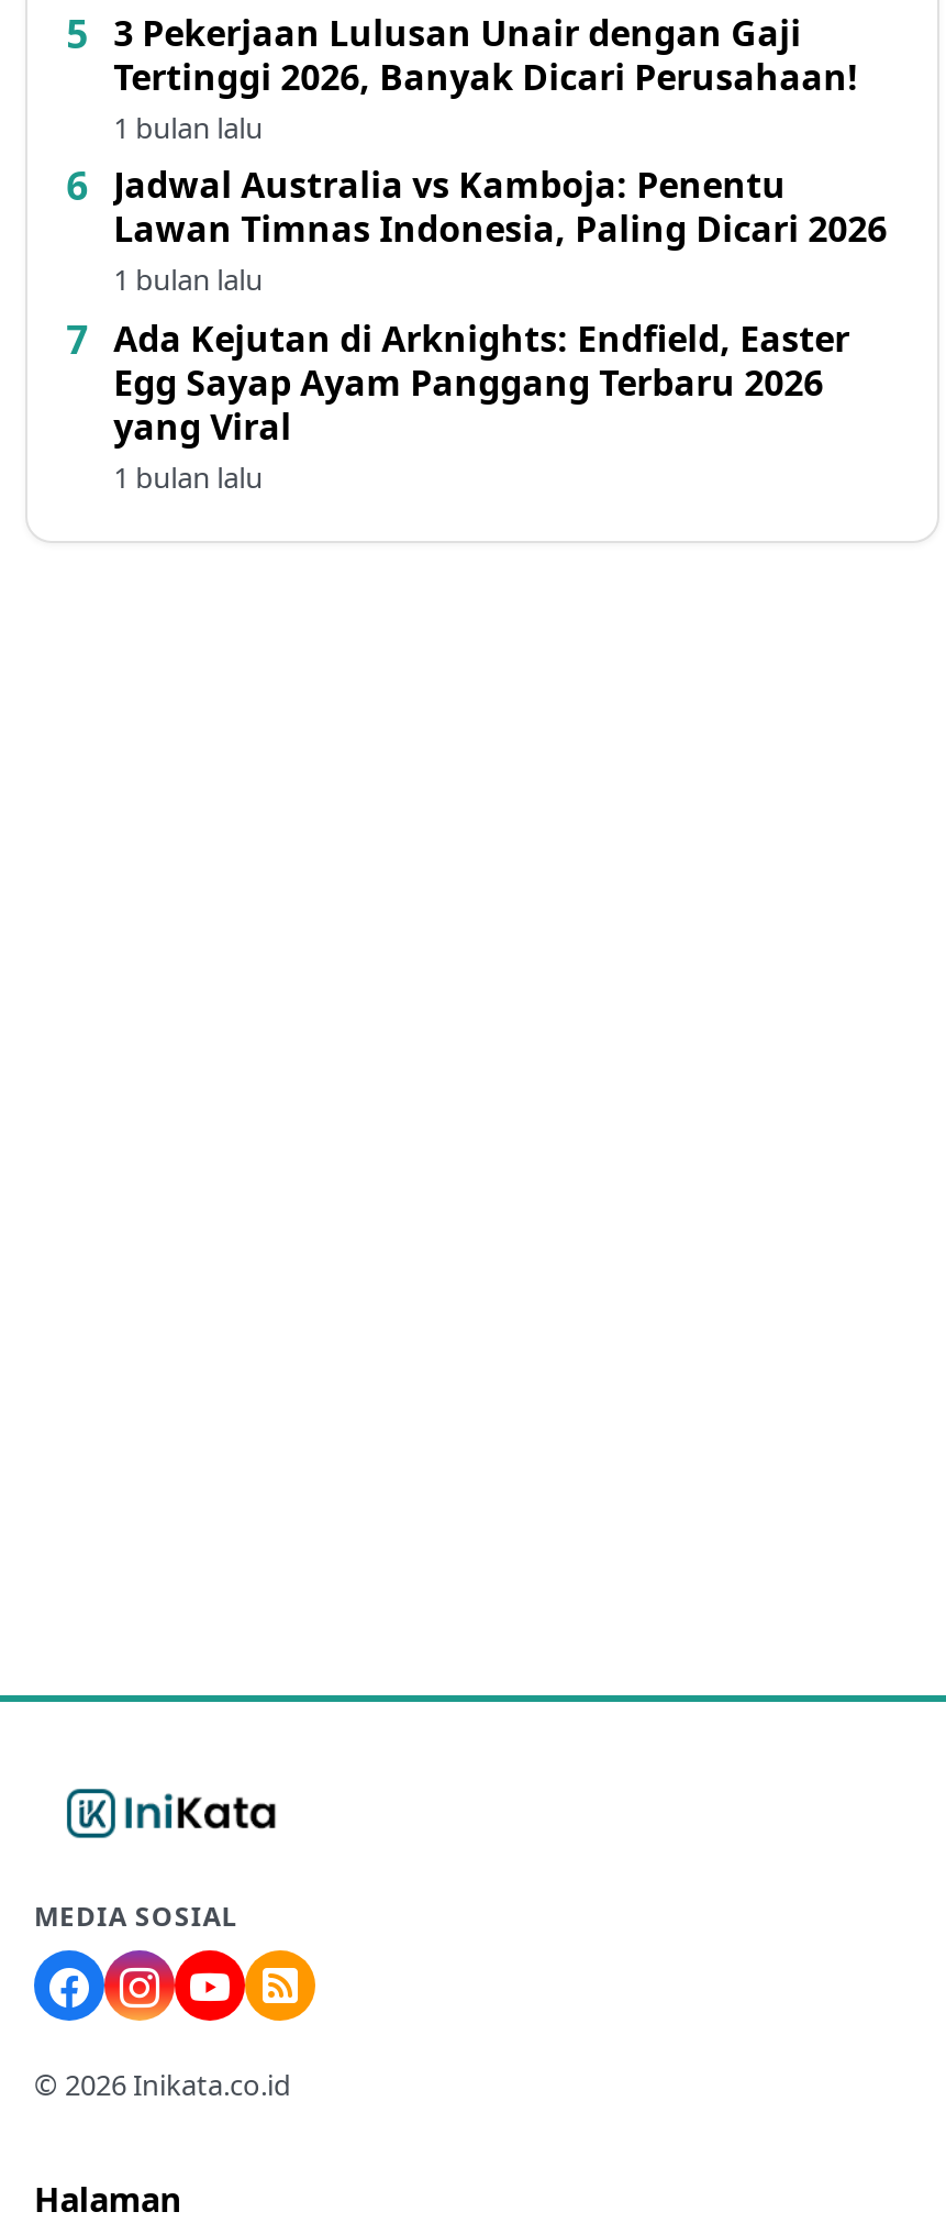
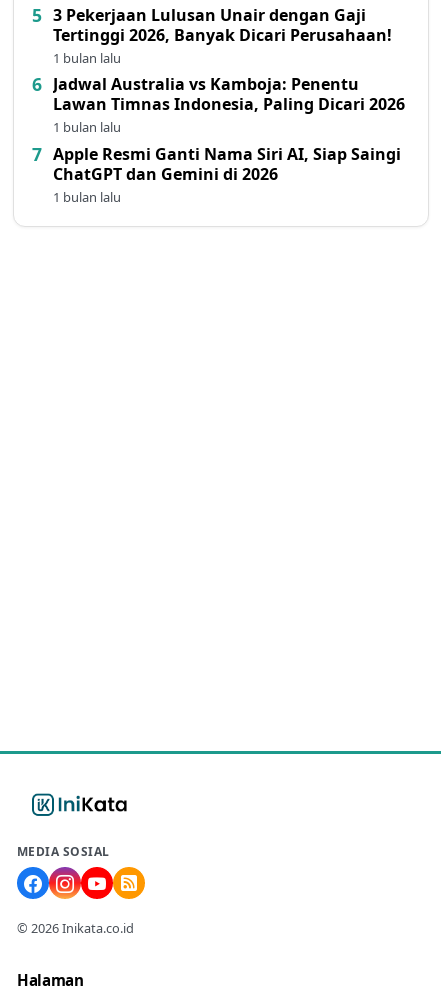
- Ada Kejutan di Arknights: Endfield, Easter
- Egg Sayap Ayam Panggang Terbaru 2026
- yang Viral
+ Apple Resmi Ganti Nama Siri AI, Siap Saingi
+ ChatGPT dan Gemini di 2026
